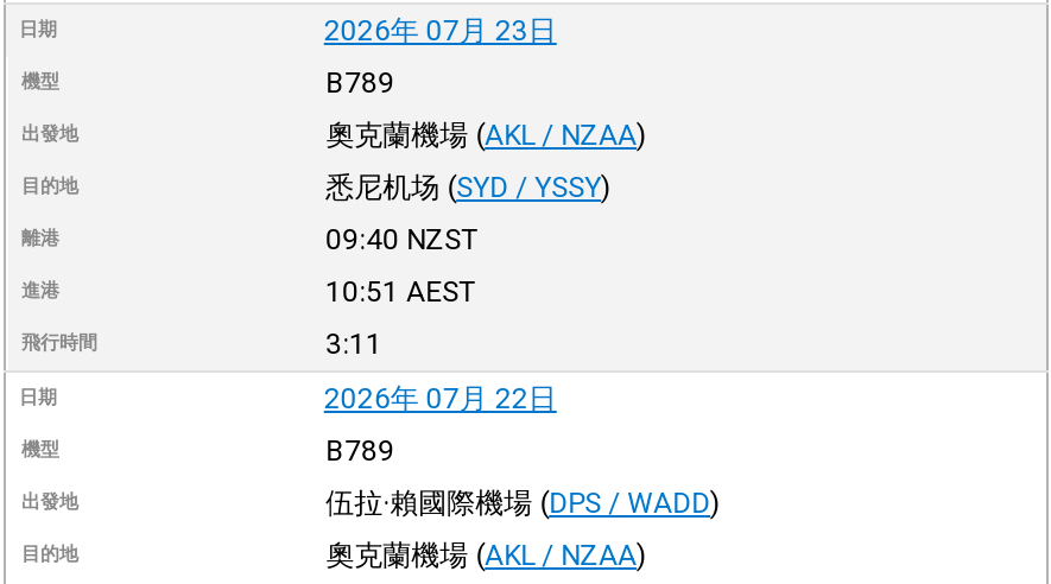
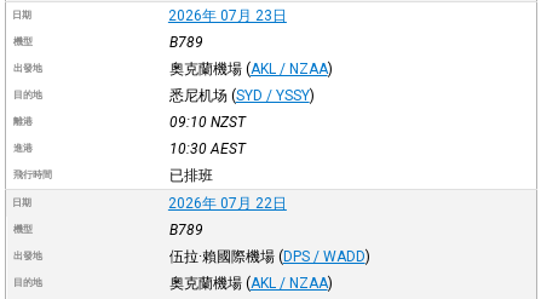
- 09:40 NZST
+ 09:10 NZST

- 10:51 AEST
+ 10:30 AEST

- 3:11
+ 已排班
